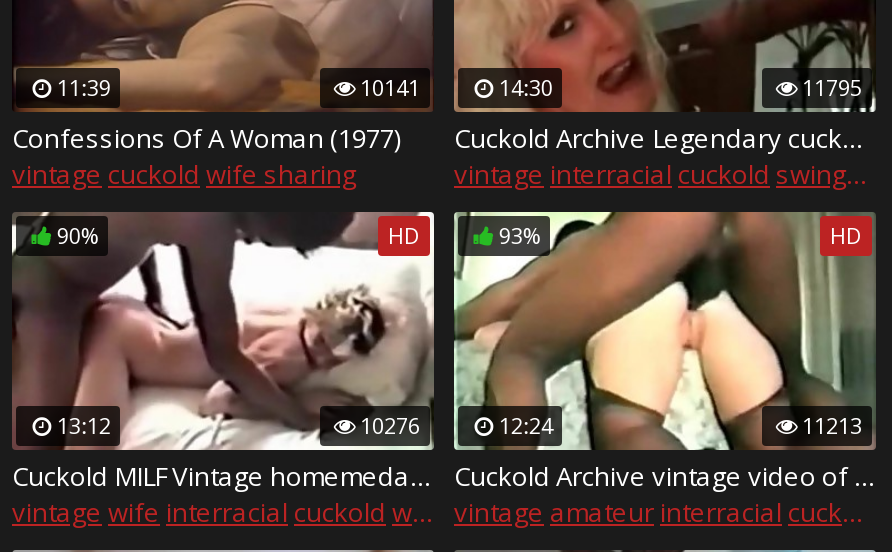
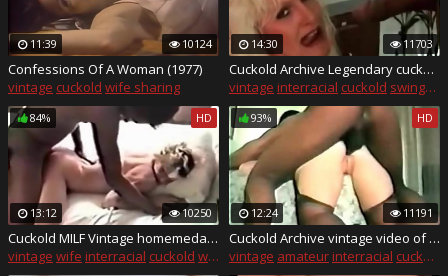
- 10141
+ 10124

- 11795
+ 11703

- 90%
+ 84%

- 10276
+ 10250

- 11213
+ 11191
